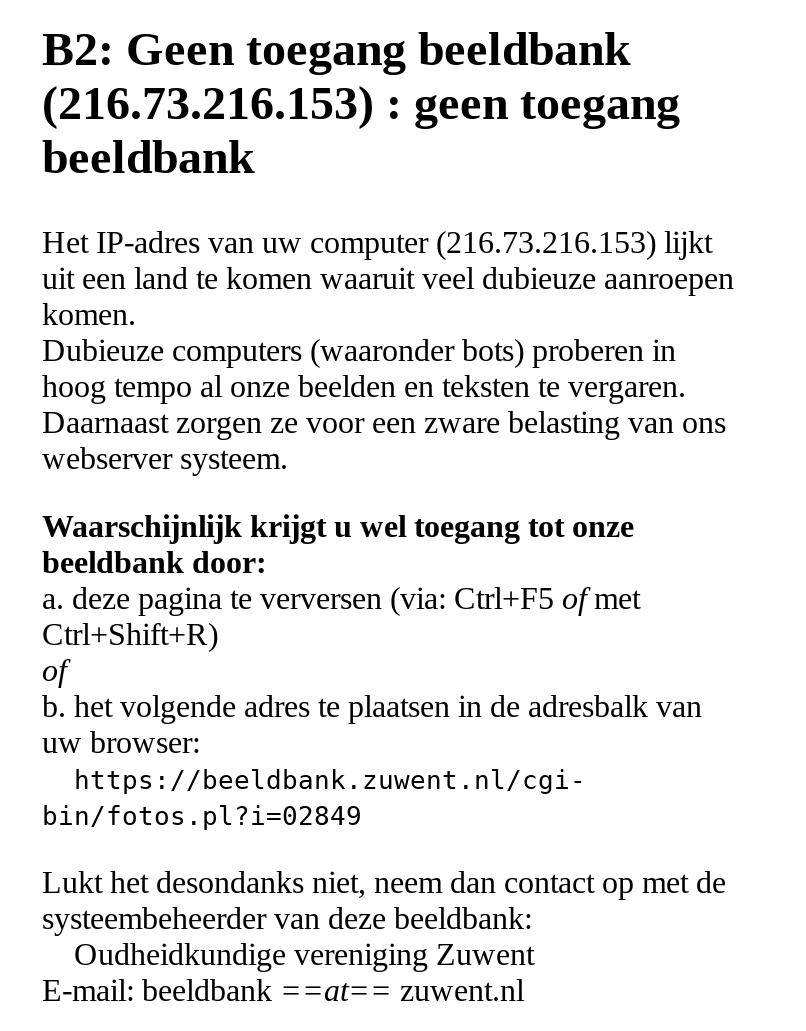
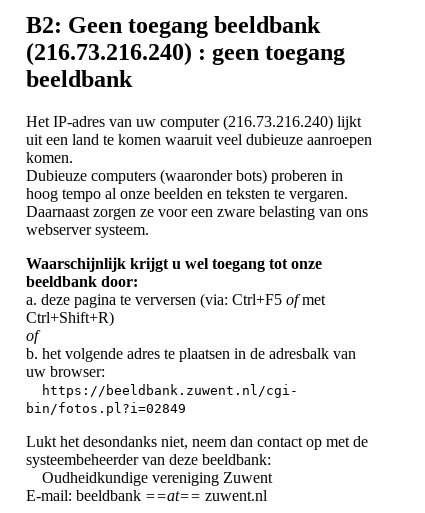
- (216.73.216.153) : geen toegang
+ (216.73.216.240) : geen toegang

- Het IP-adres van uw computer (216.73.216.153) lijkt
+ Het IP-adres van uw computer (216.73.216.240) lijkt
